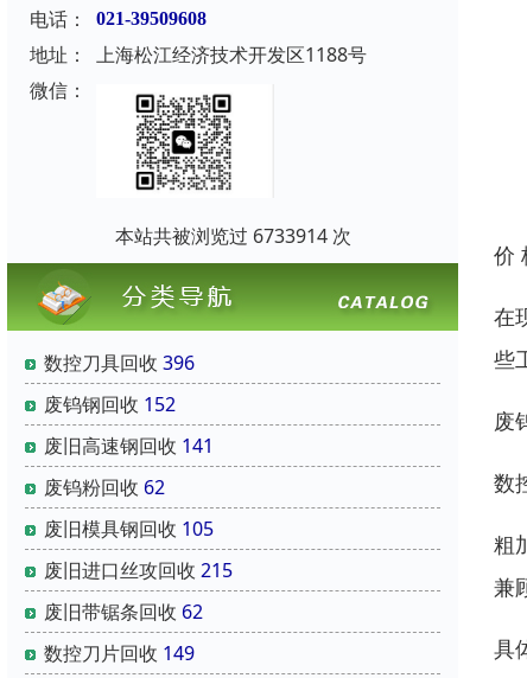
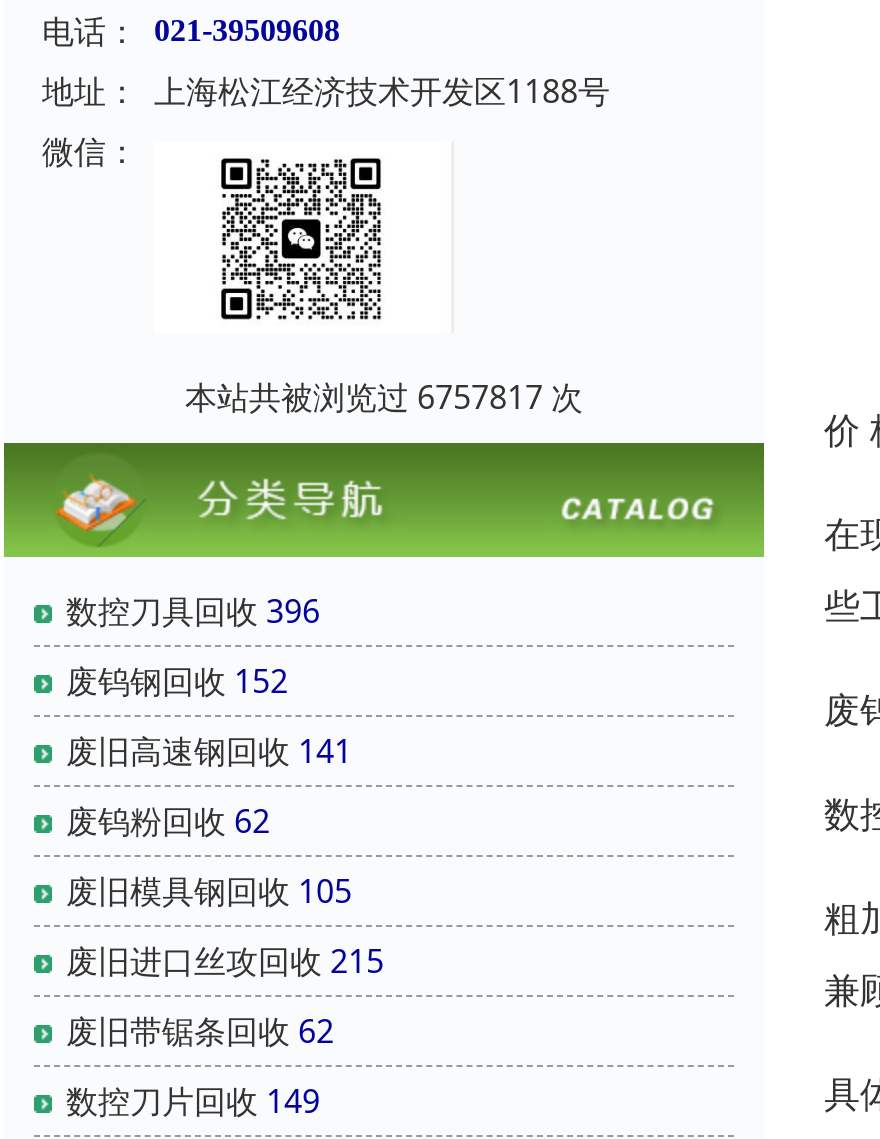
- 本站共被浏览过 6733914 次
+ 本站共被浏览过 6757817 次
